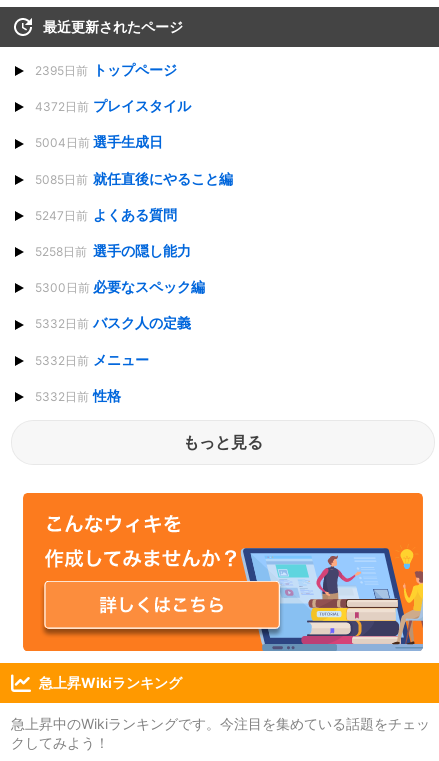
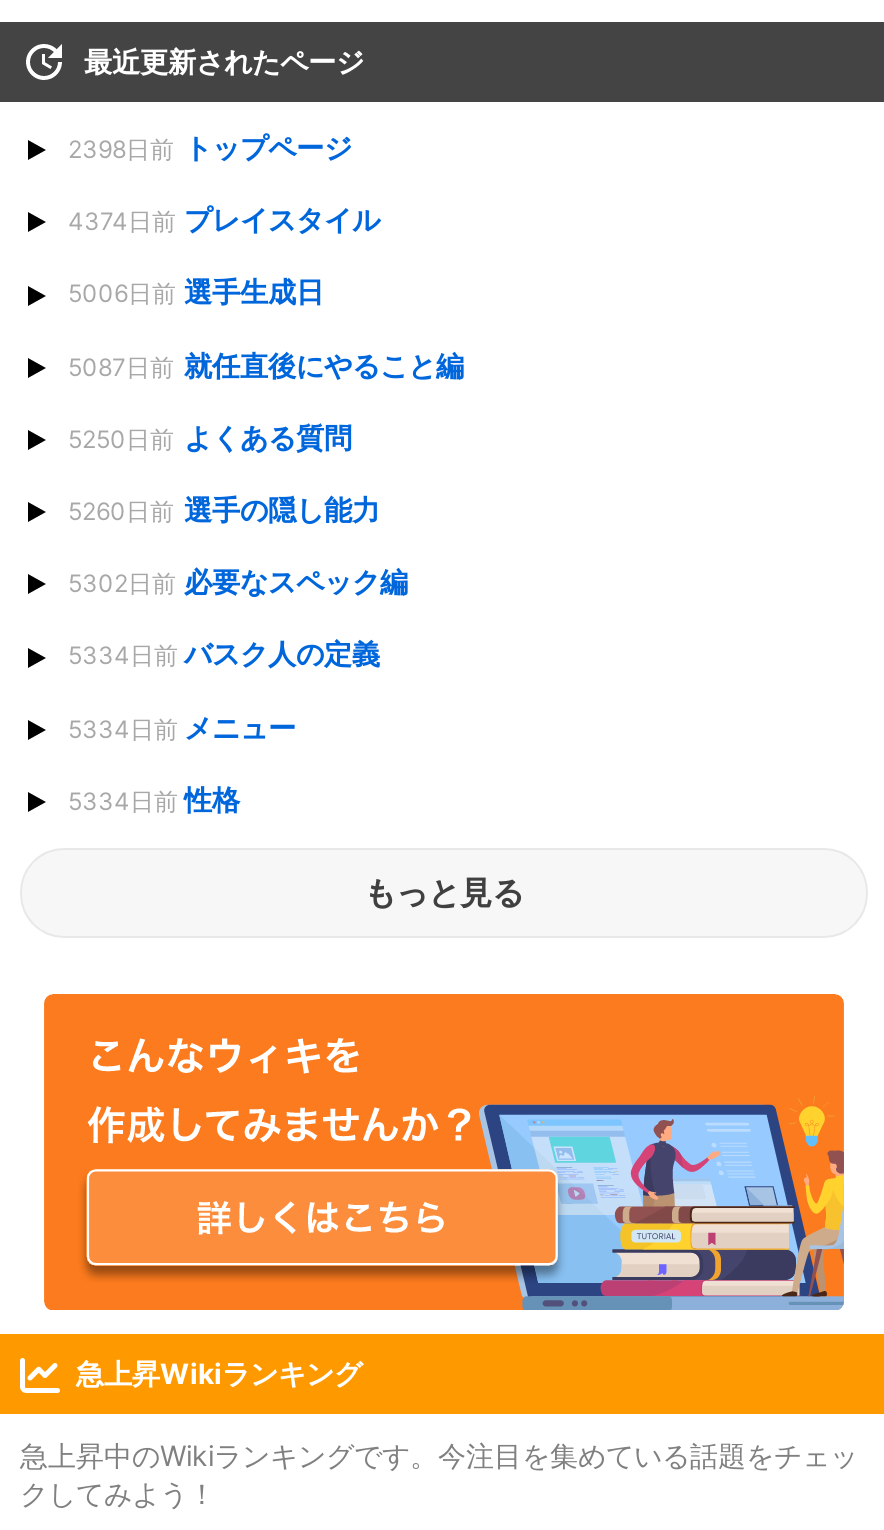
- 2395日前 トップページ
+ 2398日前 トップページ

- 4372日前 プレイスタイル
+ 4374日前 プレイスタイル

- 5004日前 選手生成日
+ 5006日前 選手生成日

- 5085日前 就任直後にやること編
+ 5087日前 就任直後にやること編

- 5247日前 よくある質問
+ 5250日前 よくある質問

- 5258日前 選手の隠し能力
+ 5260日前 選手の隠し能力

- 5300日前 必要なスペック編
+ 5302日前 必要なスペック編

- 5332日前 バスク人の定義
+ 5334日前 バスク人の定義

- 5332日前 メニュー
+ 5334日前 メニュー

- 5332日前 性格
+ 5334日前 性格
